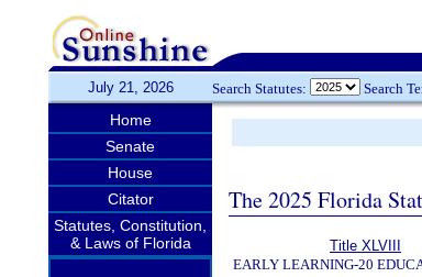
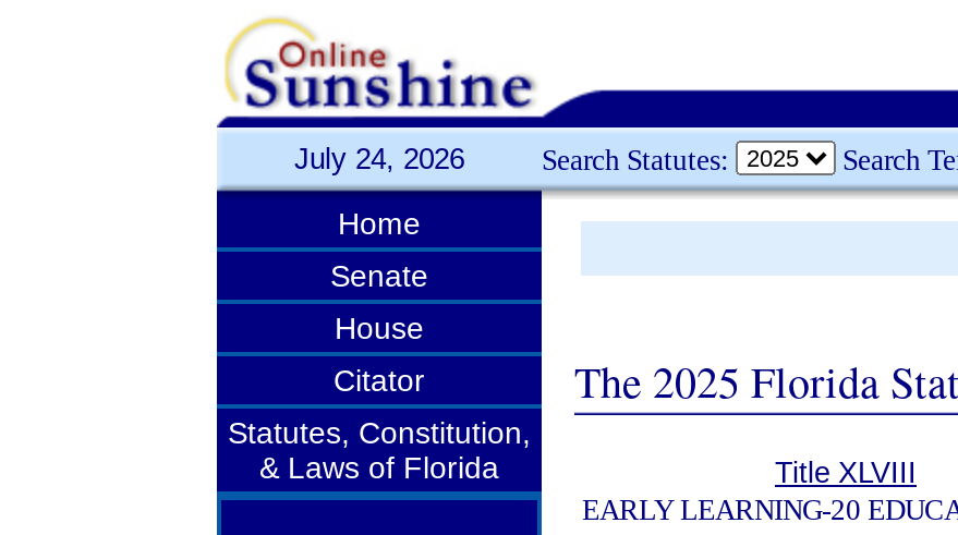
- July 21, 2026
+ July 24, 2026
